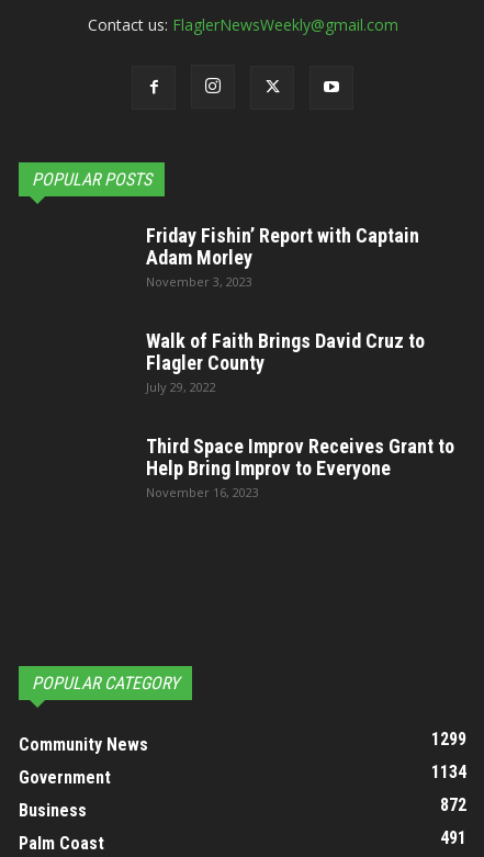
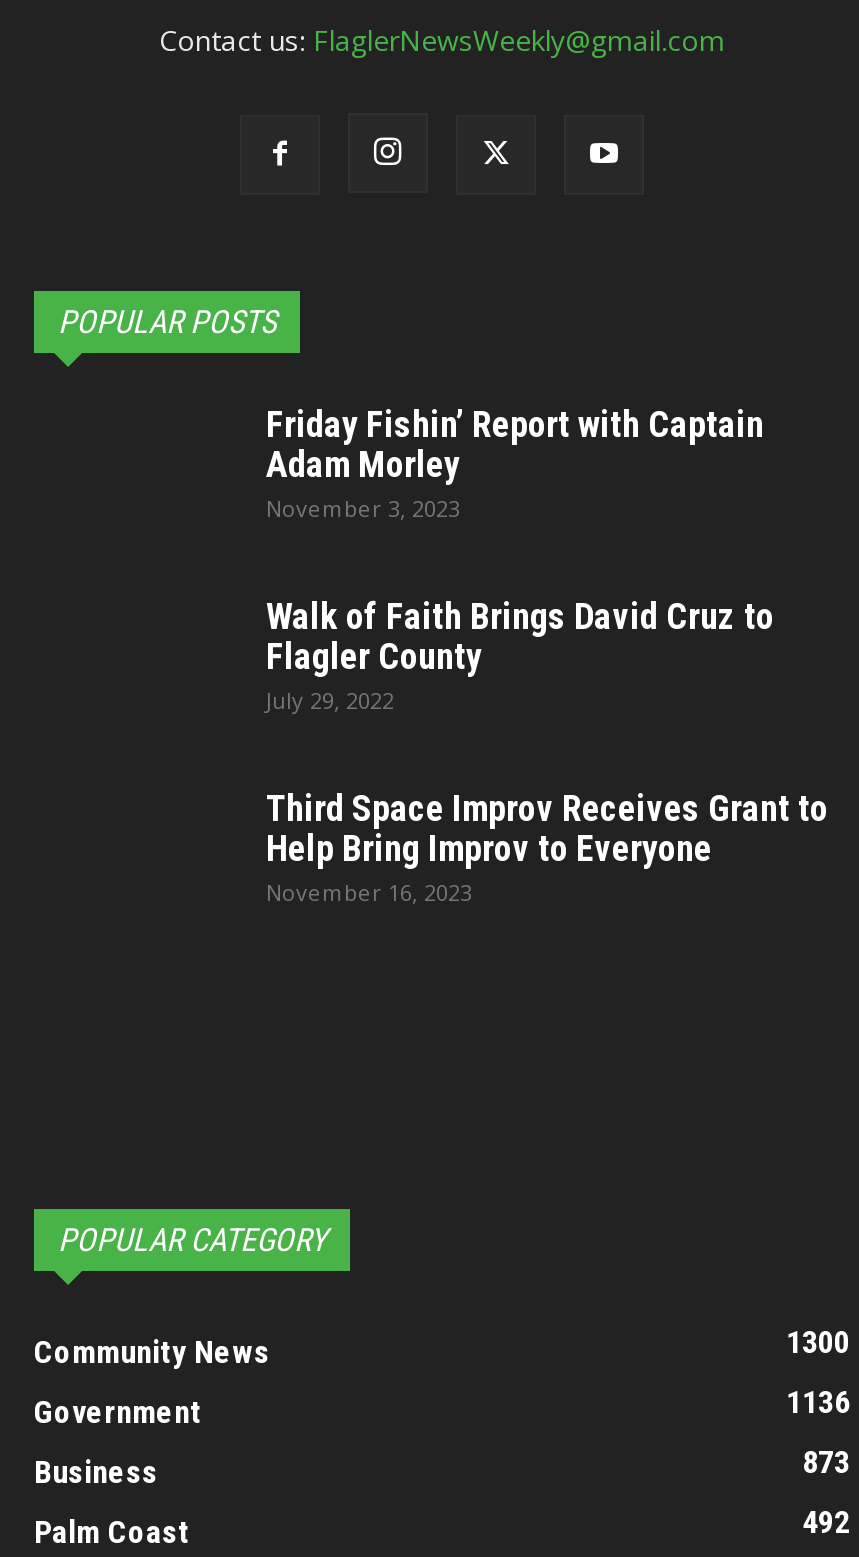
- 1299
+ 1300

- 1134
+ 1136

- 872
+ 873

- 491
+ 492
